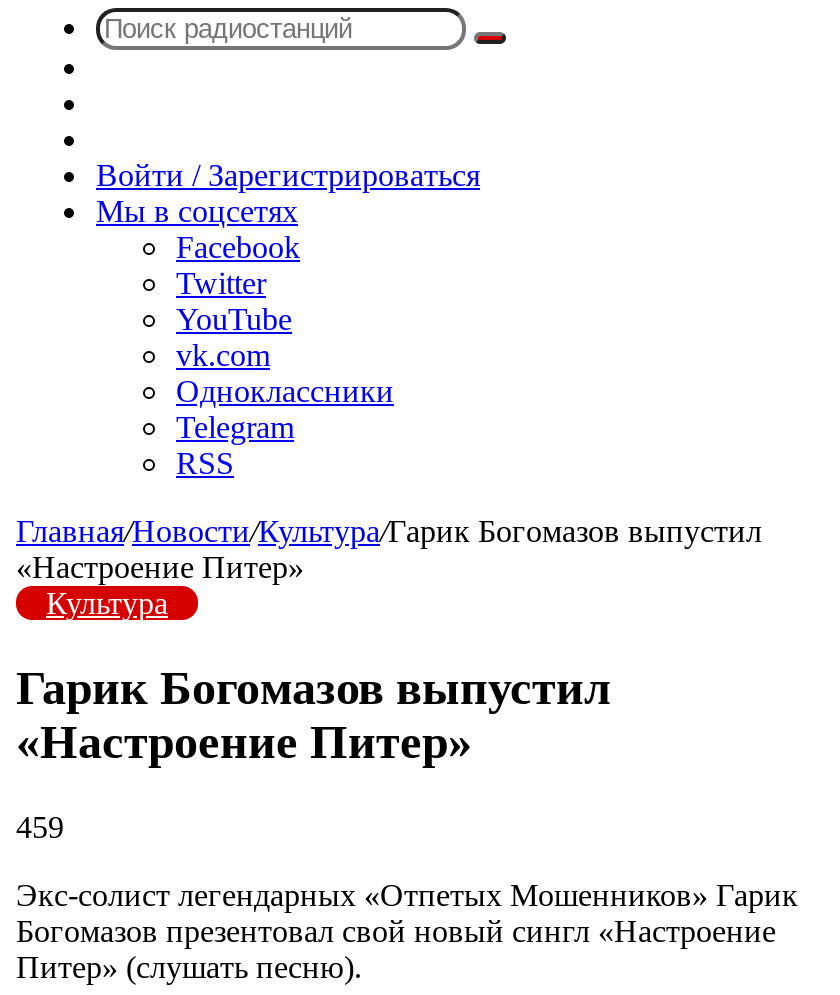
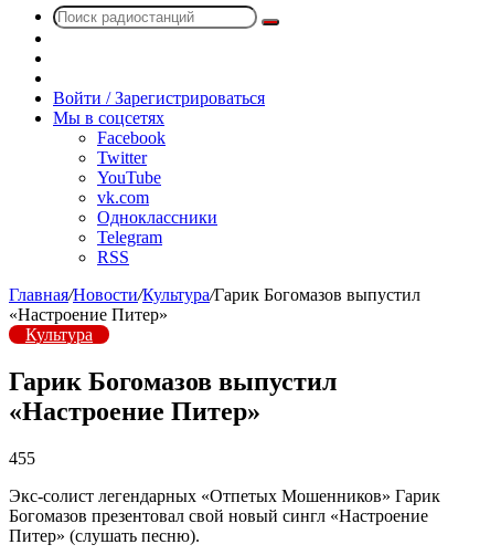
- 459
+ 455
